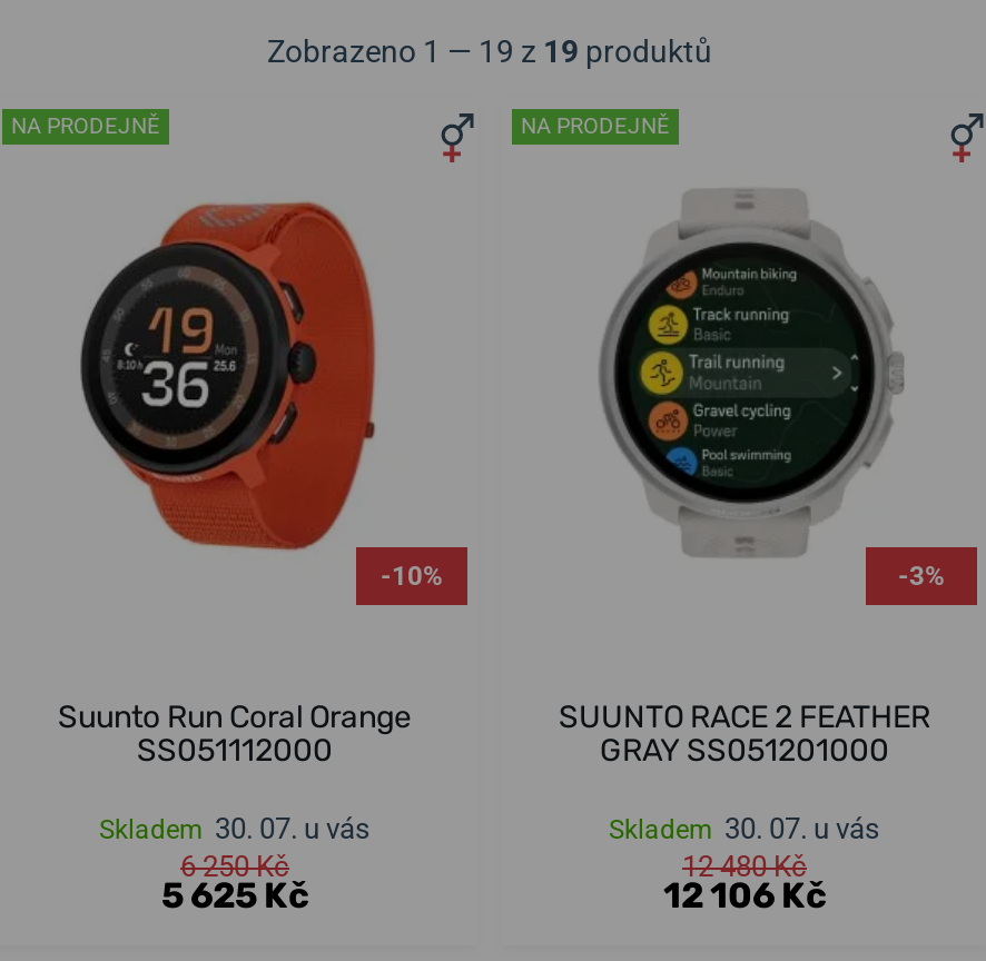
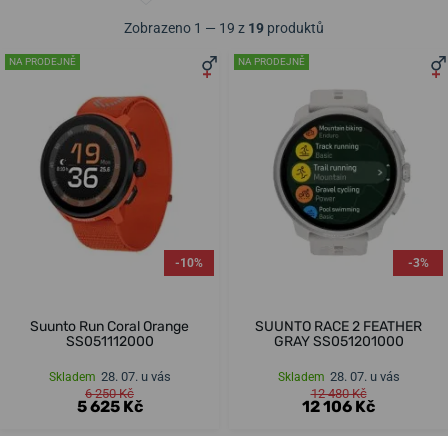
- Skladem 30. 07. u vás
+ Skladem 28. 07. u vás

- Skladem 30. 07. u vás
+ Skladem 28. 07. u vás
